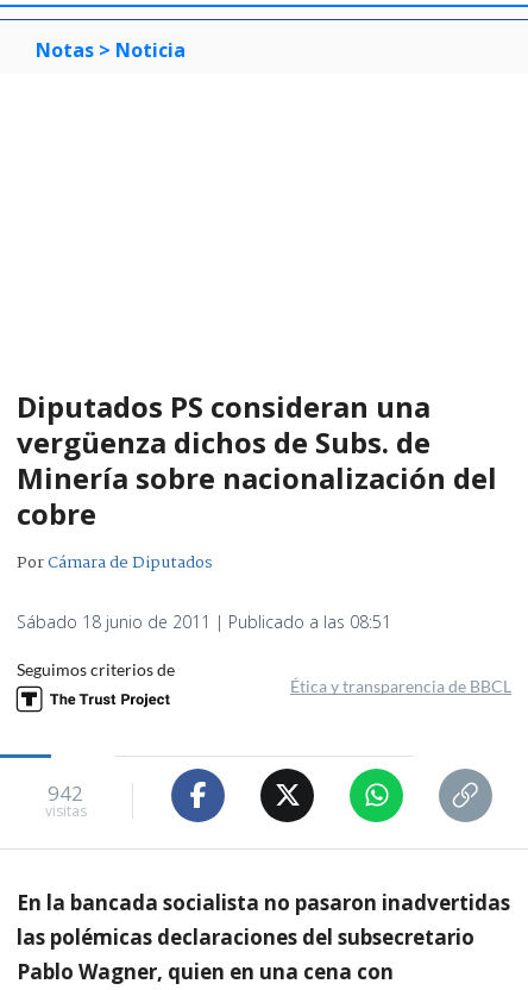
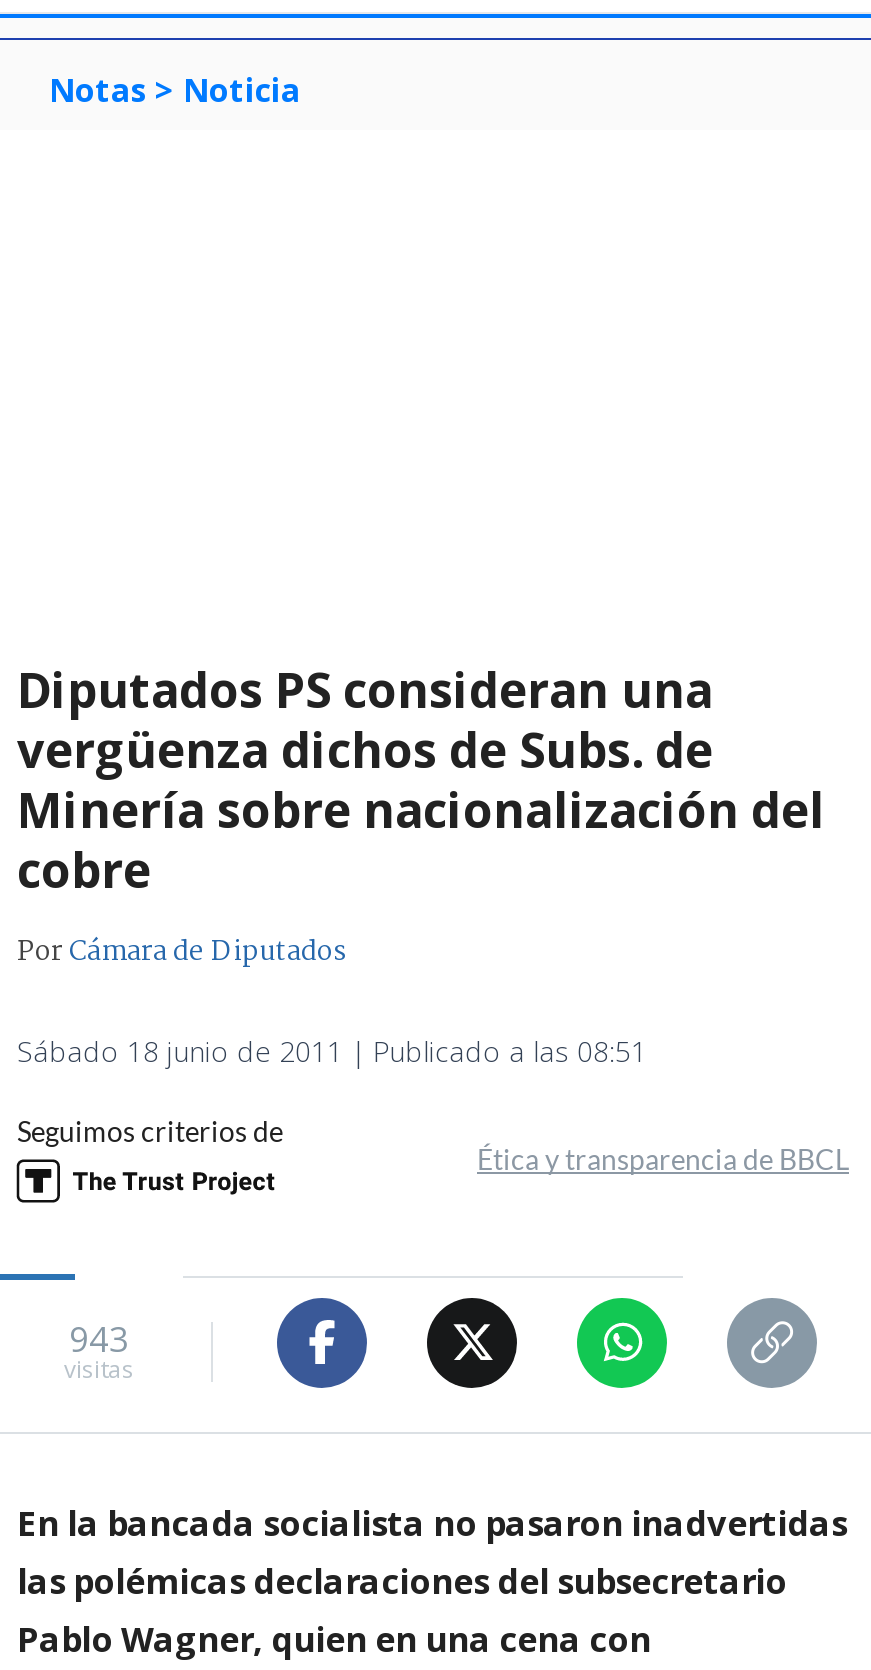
- 942
+ 943
